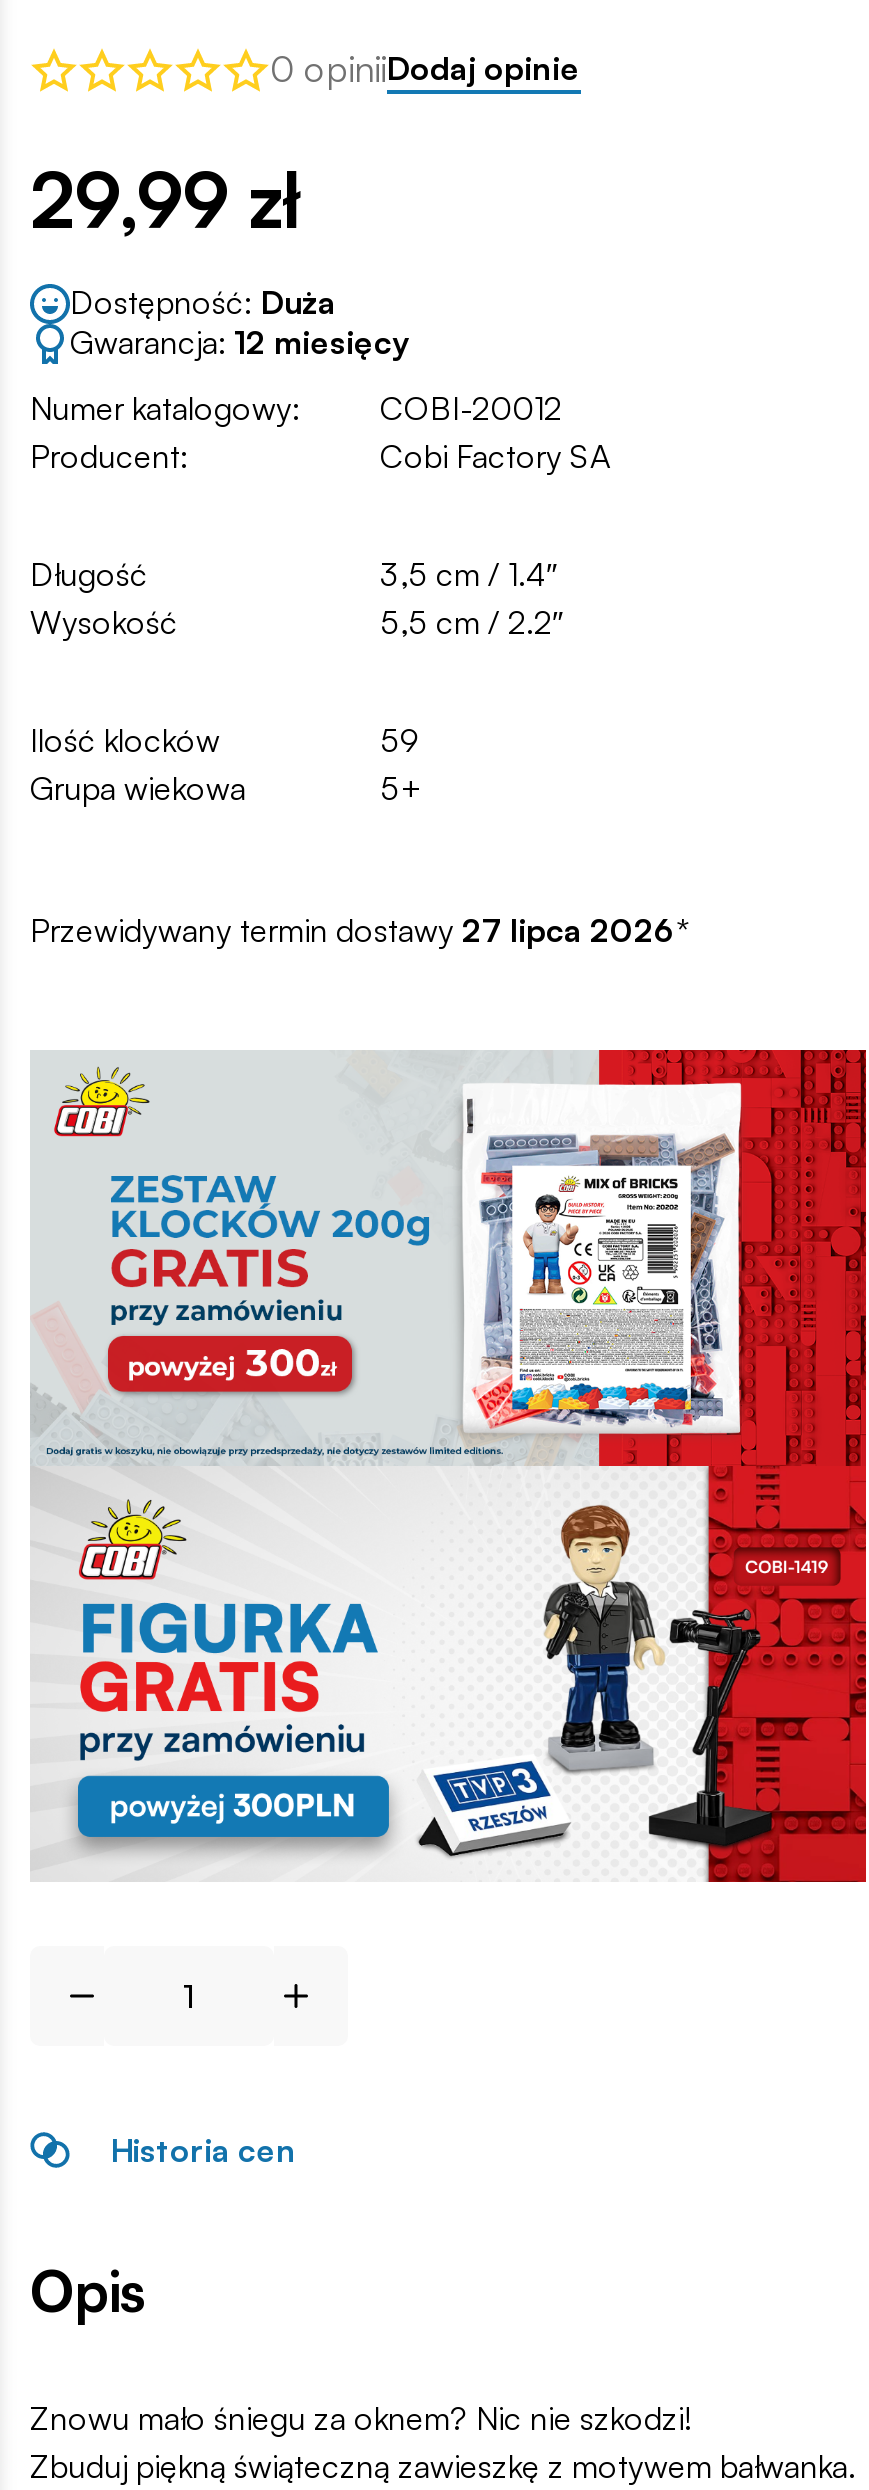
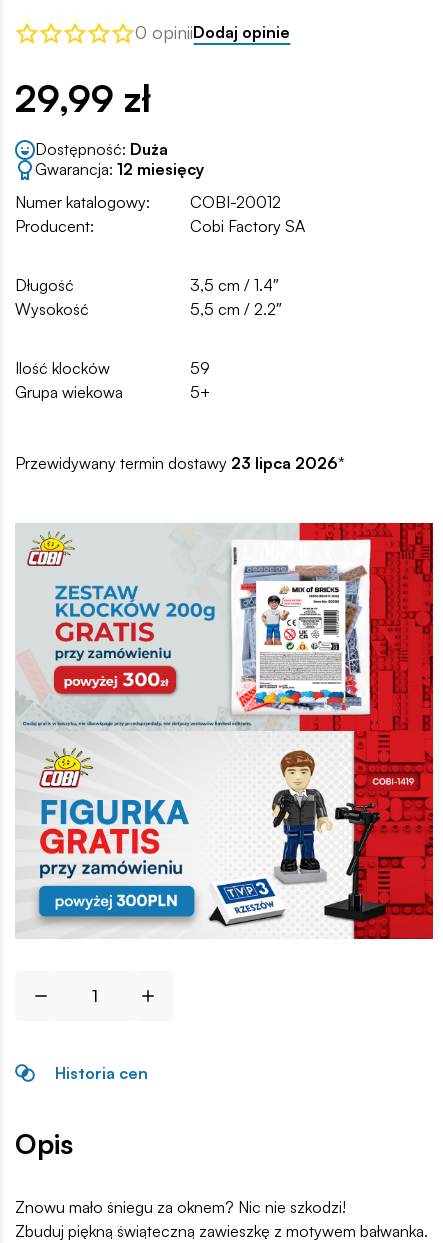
- Przewidywany termin dostawy 27 lipca 2026*
+ Przewidywany termin dostawy 23 lipca 2026*
